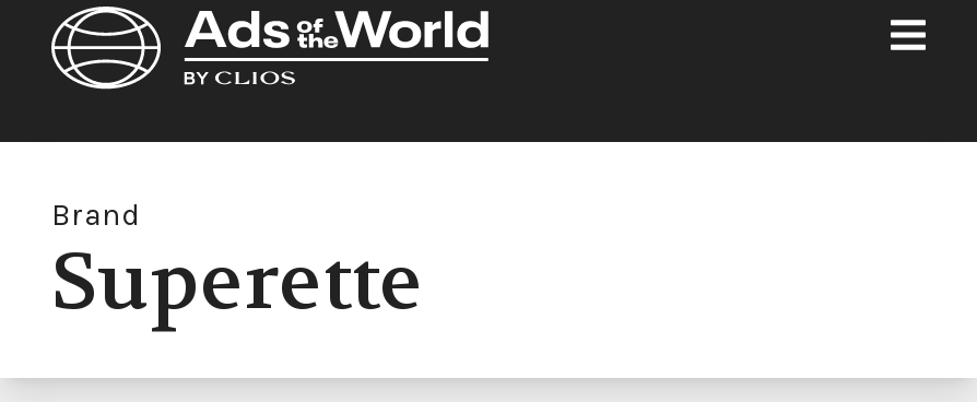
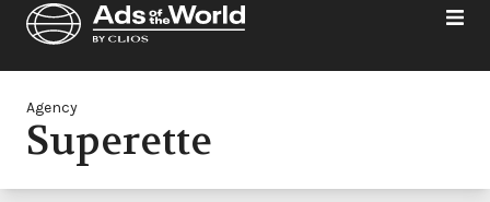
- Brand
+ Agency
